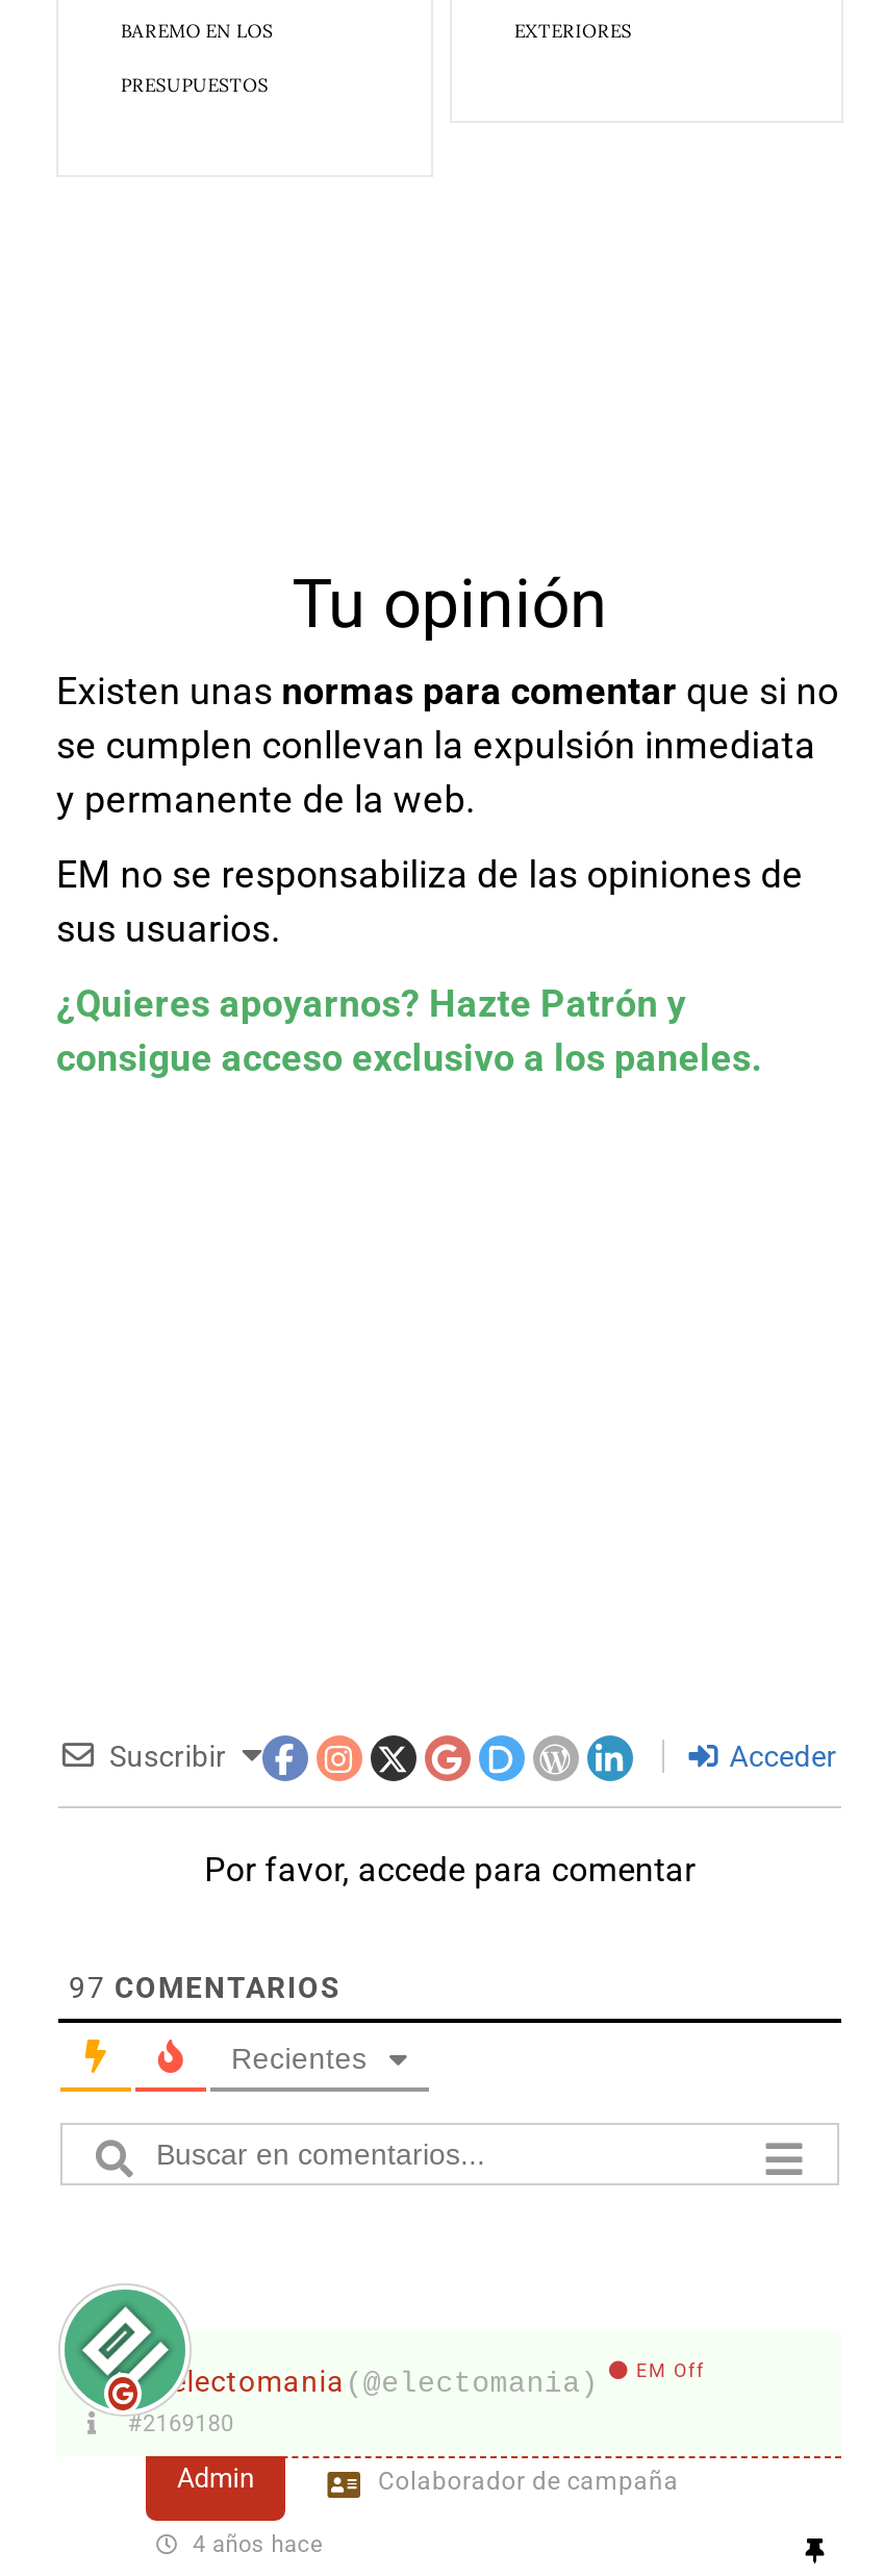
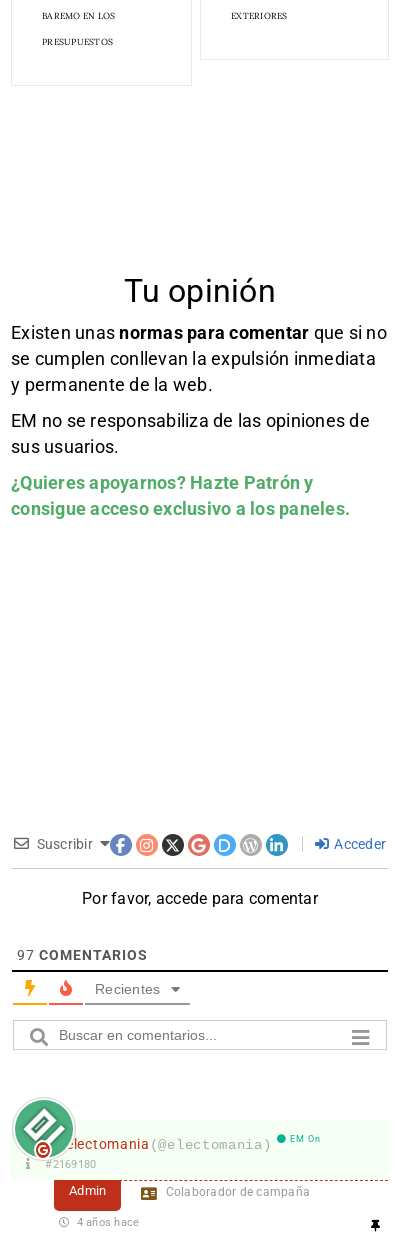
- EM Off
+ EM On
